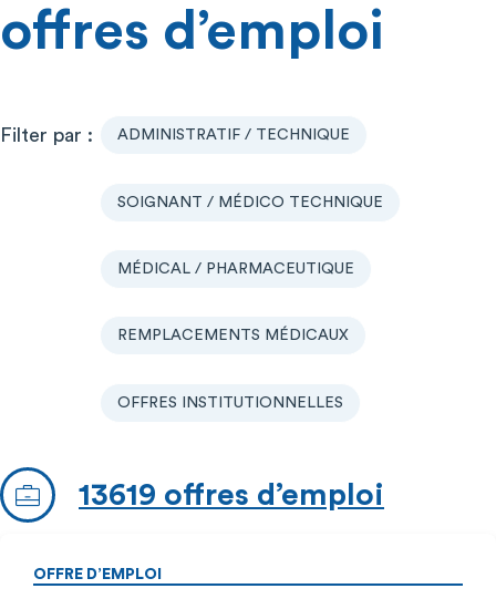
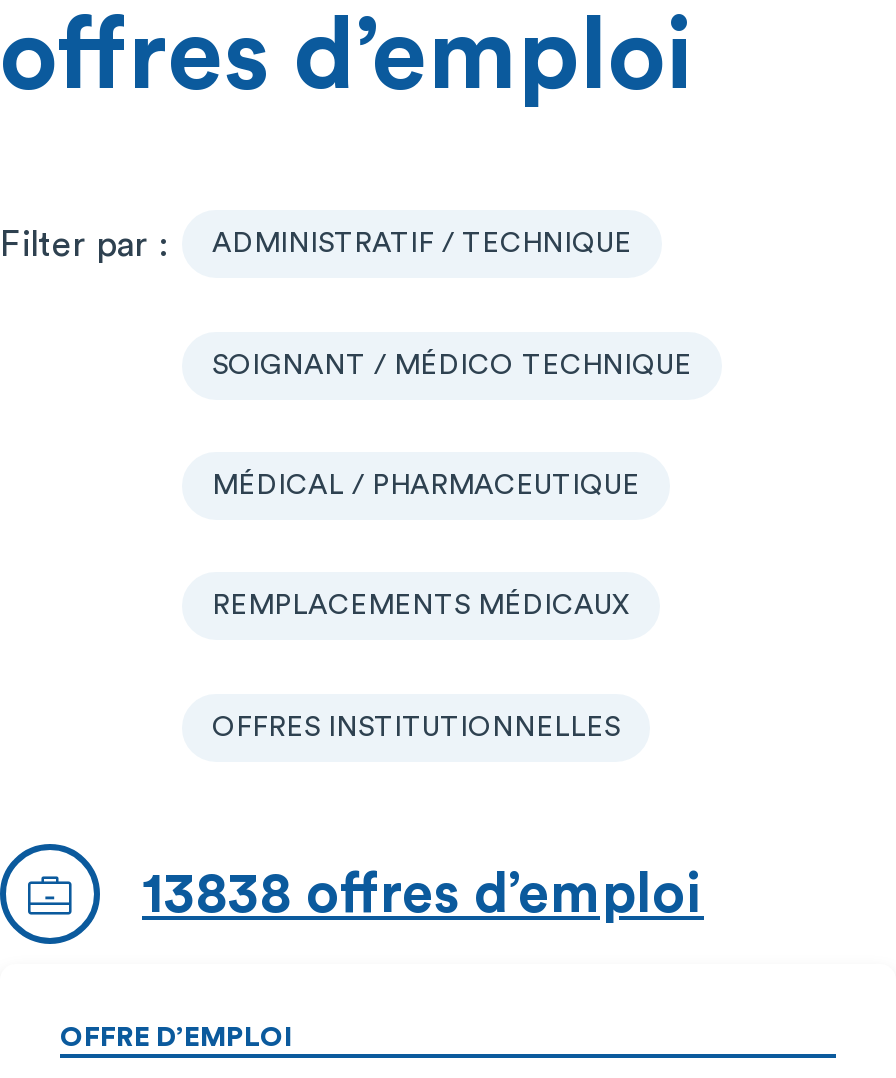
- 13619 offres d’emploi
+ 13838 offres d’emploi
